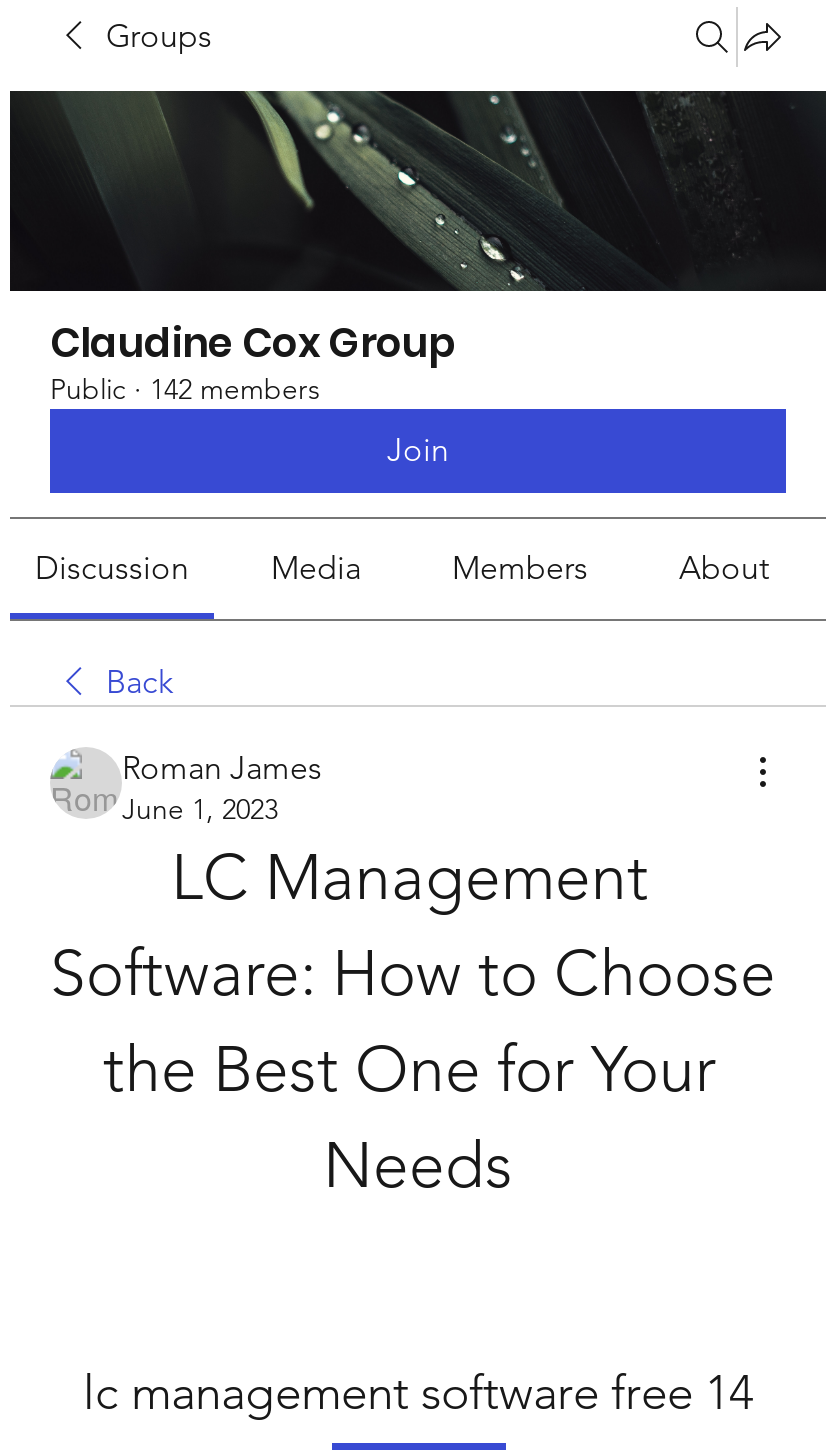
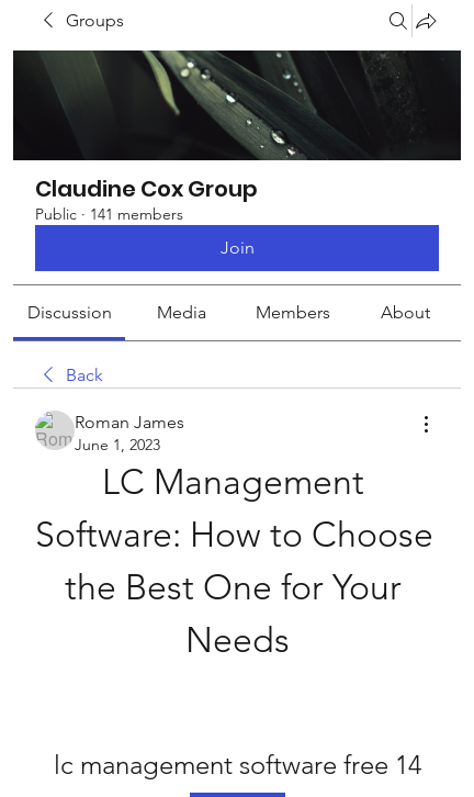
- Public · 142 members
+ Public · 141 members
